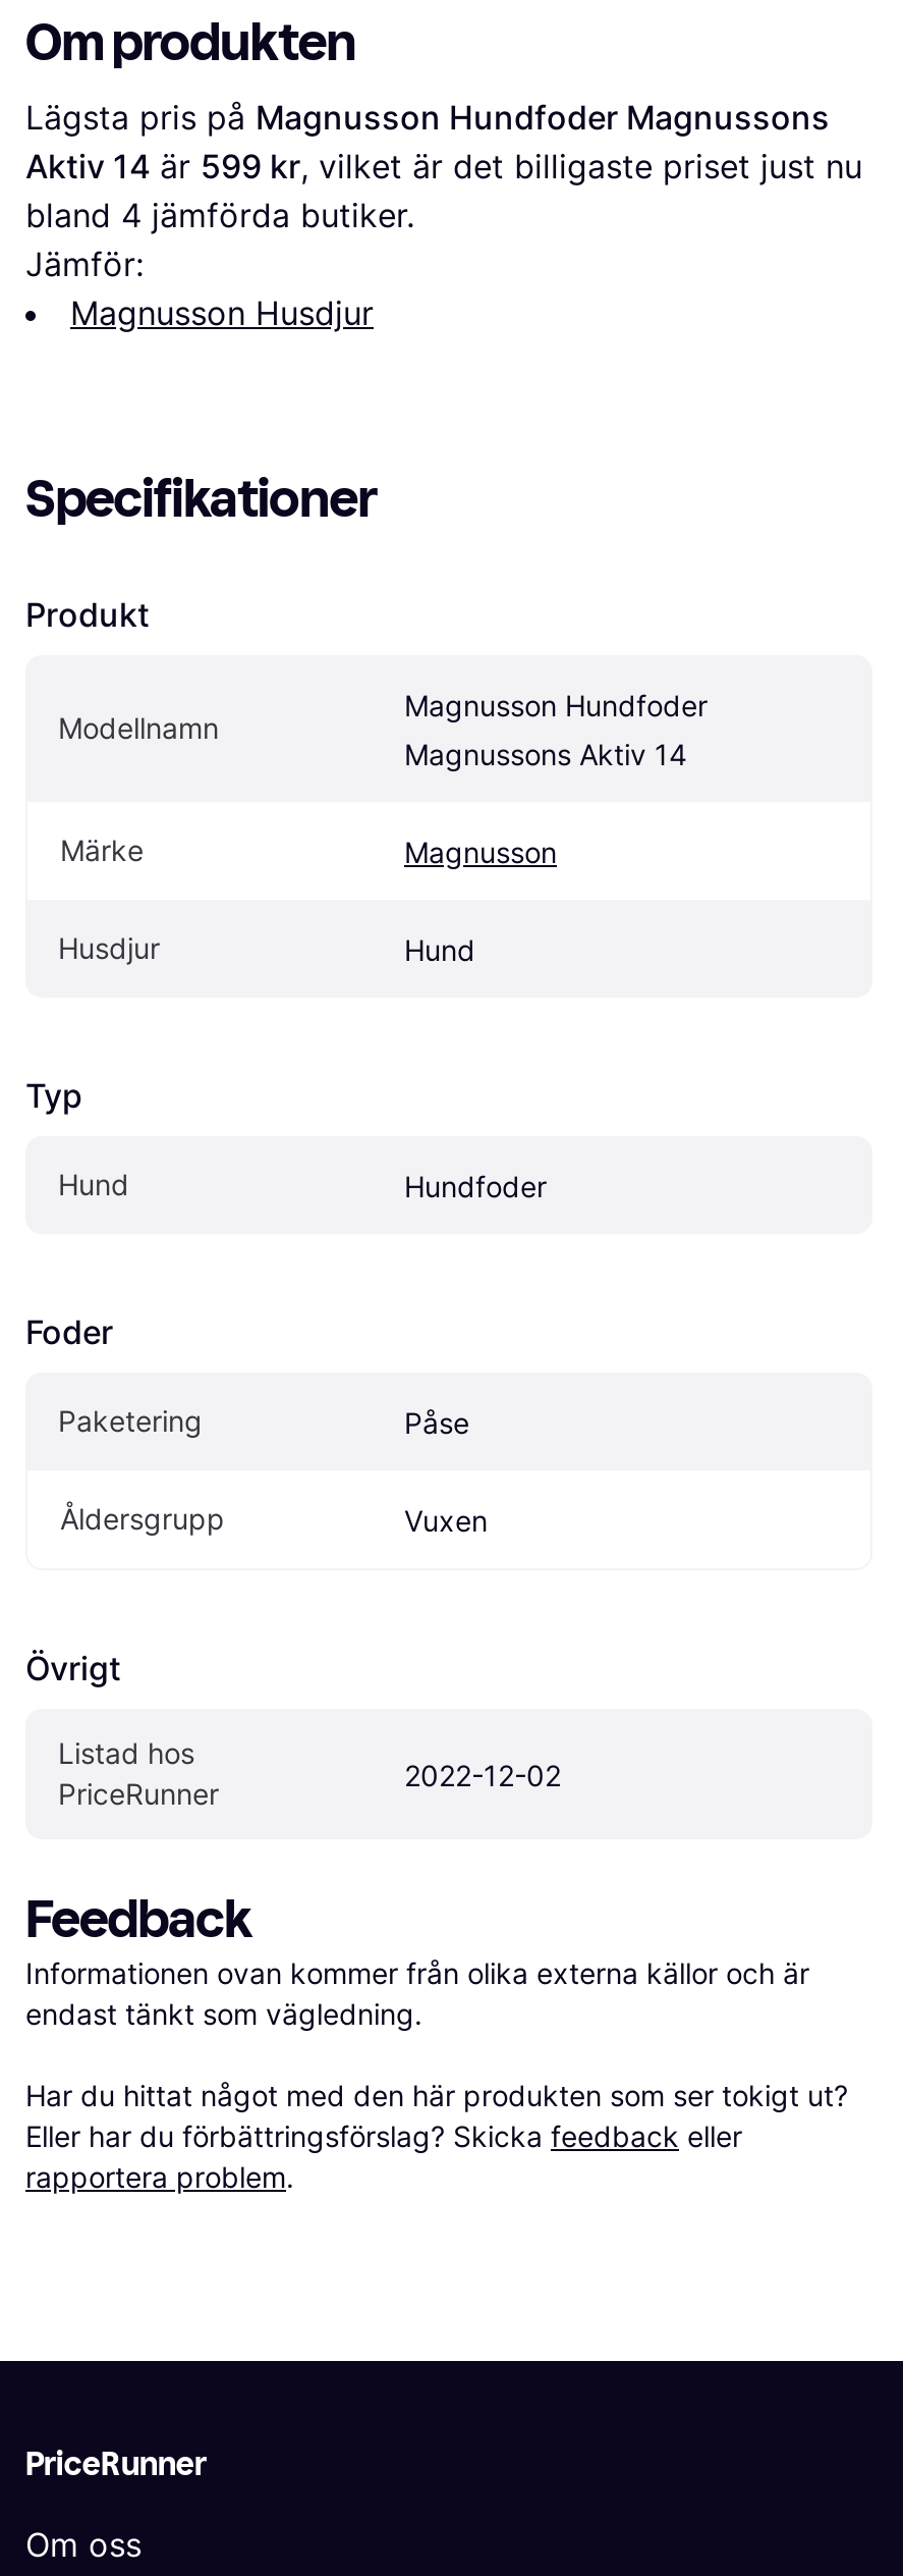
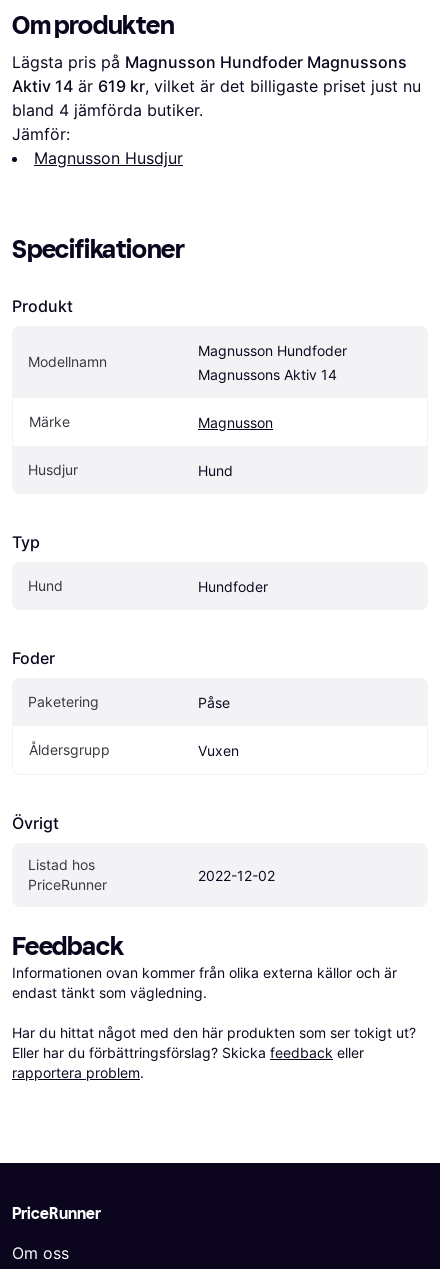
- Aktiv 14 är 599 kr, vilket är det billigaste priset just nu
+ Aktiv 14 är 619 kr, vilket är det billigaste priset just nu
